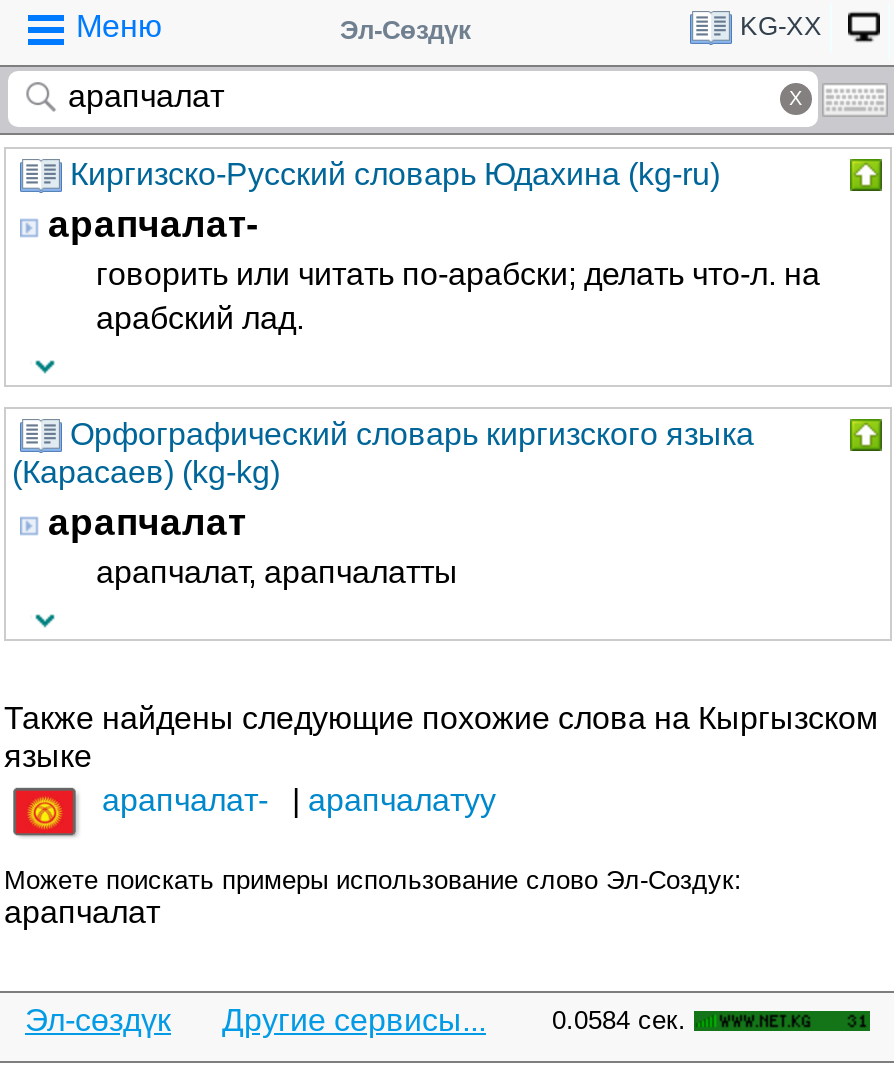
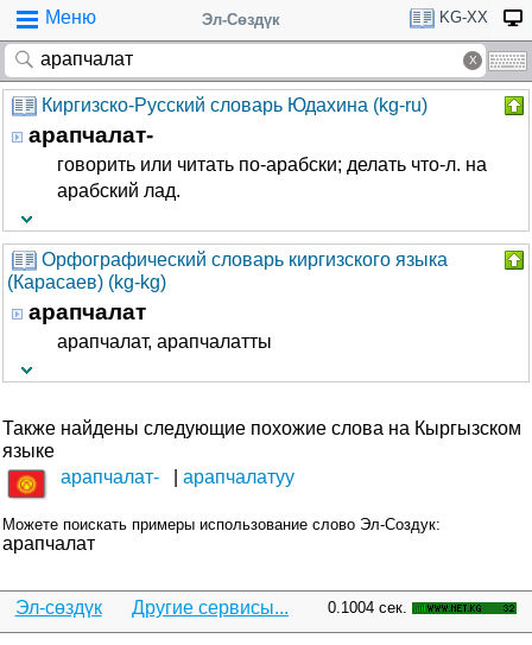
- 0.0584 сек.
+ 0.1004 сек.
